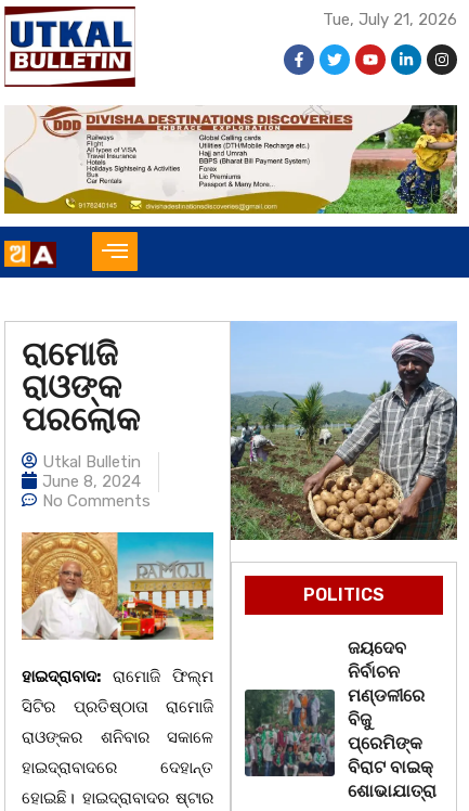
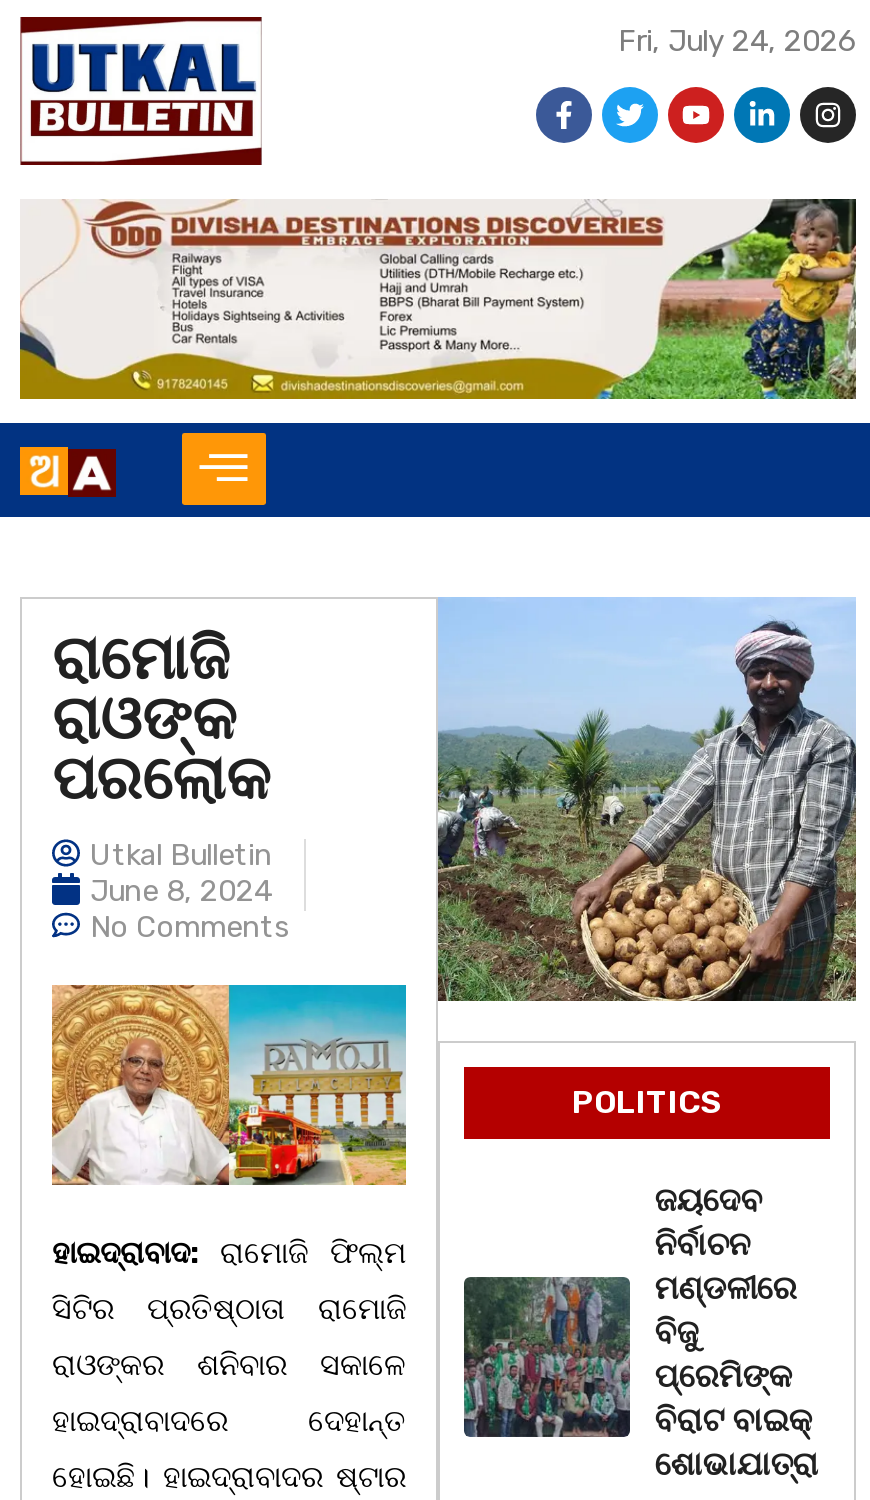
- Tue, July 21, 2026
+ Fri, July 24, 2026
